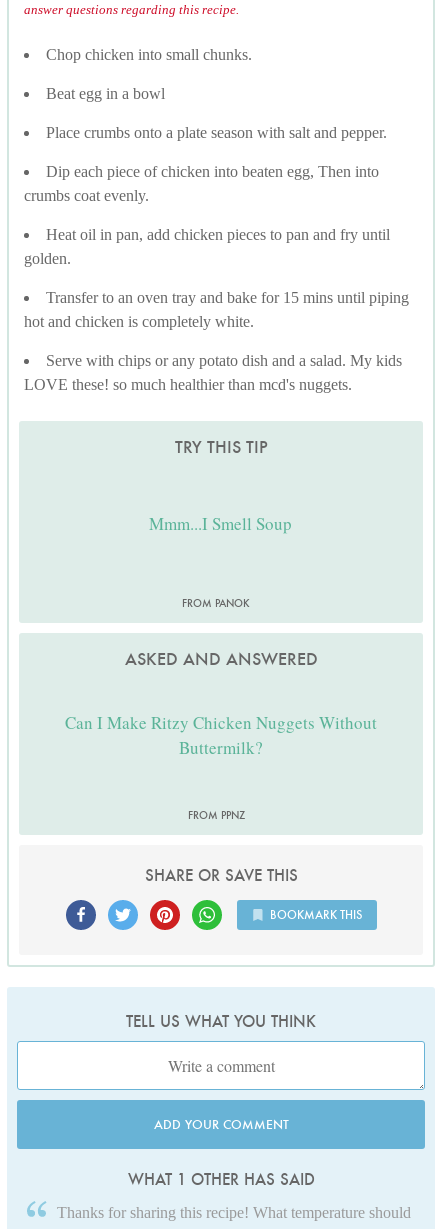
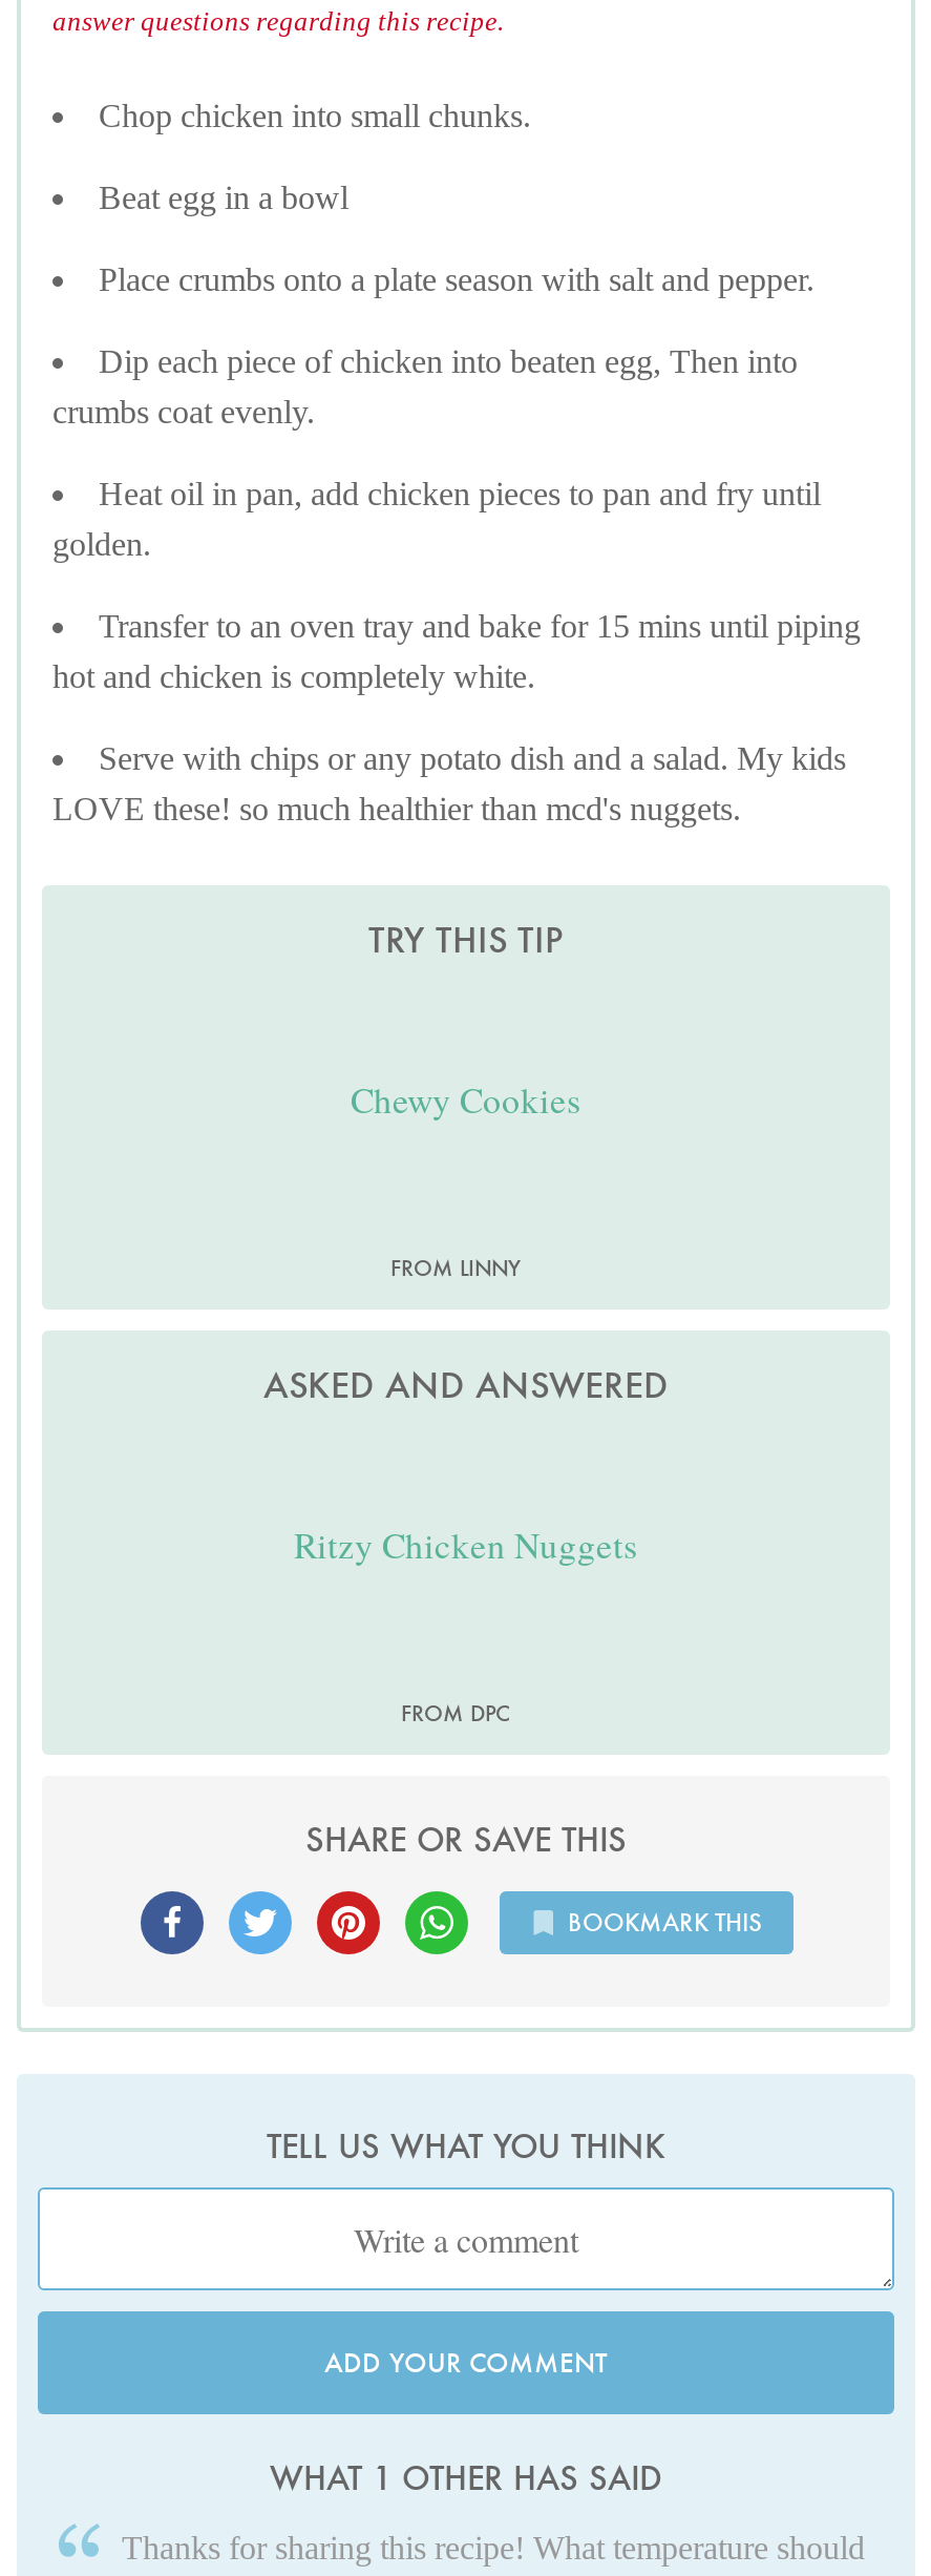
- Mmm...I Smell Soup
+ Chewy Cookies

- FROM PANOK
+ FROM LINNY

- Can I Make Ritzy Chicken Nuggets Without
- Buttermilk?
+ Ritzy Chicken Nuggets

- FROM PPNZ
+ FROM DPC
